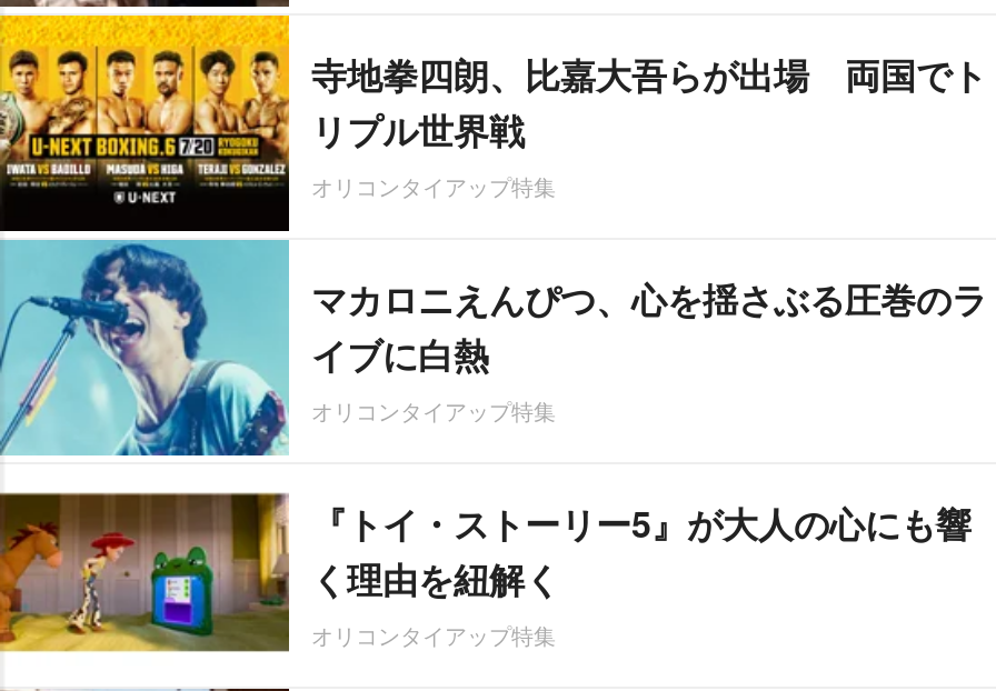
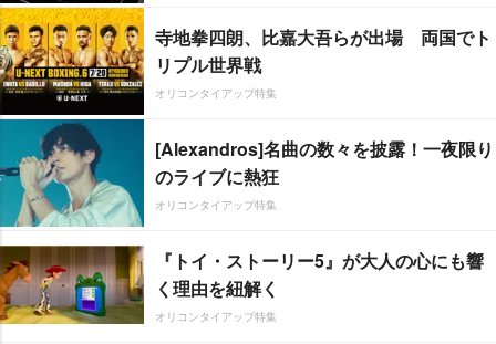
- [image]
- マカロニえんぴつ、心を揺さぶる圧巻のラ
- イブに白熱
+ [image]
+ [Alexandros]名曲の数々を披露！一夜限り
+ のライブに熱狂
